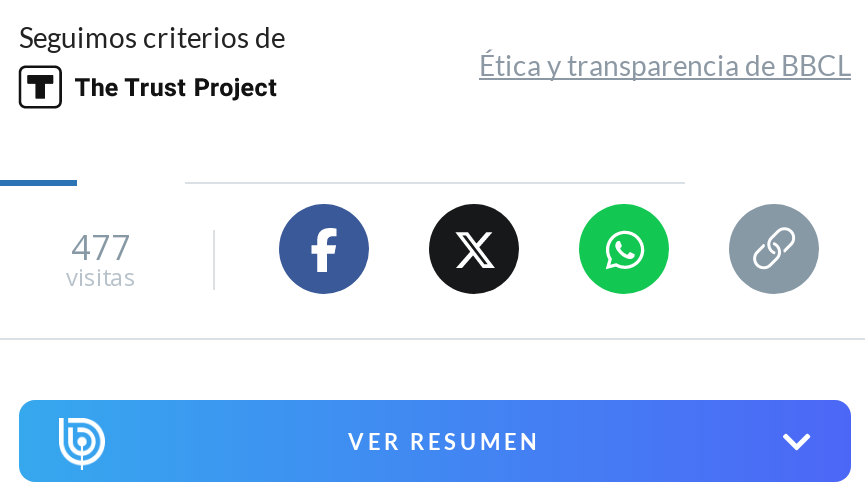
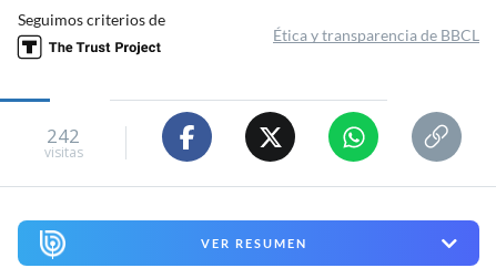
- 477
+ 242
